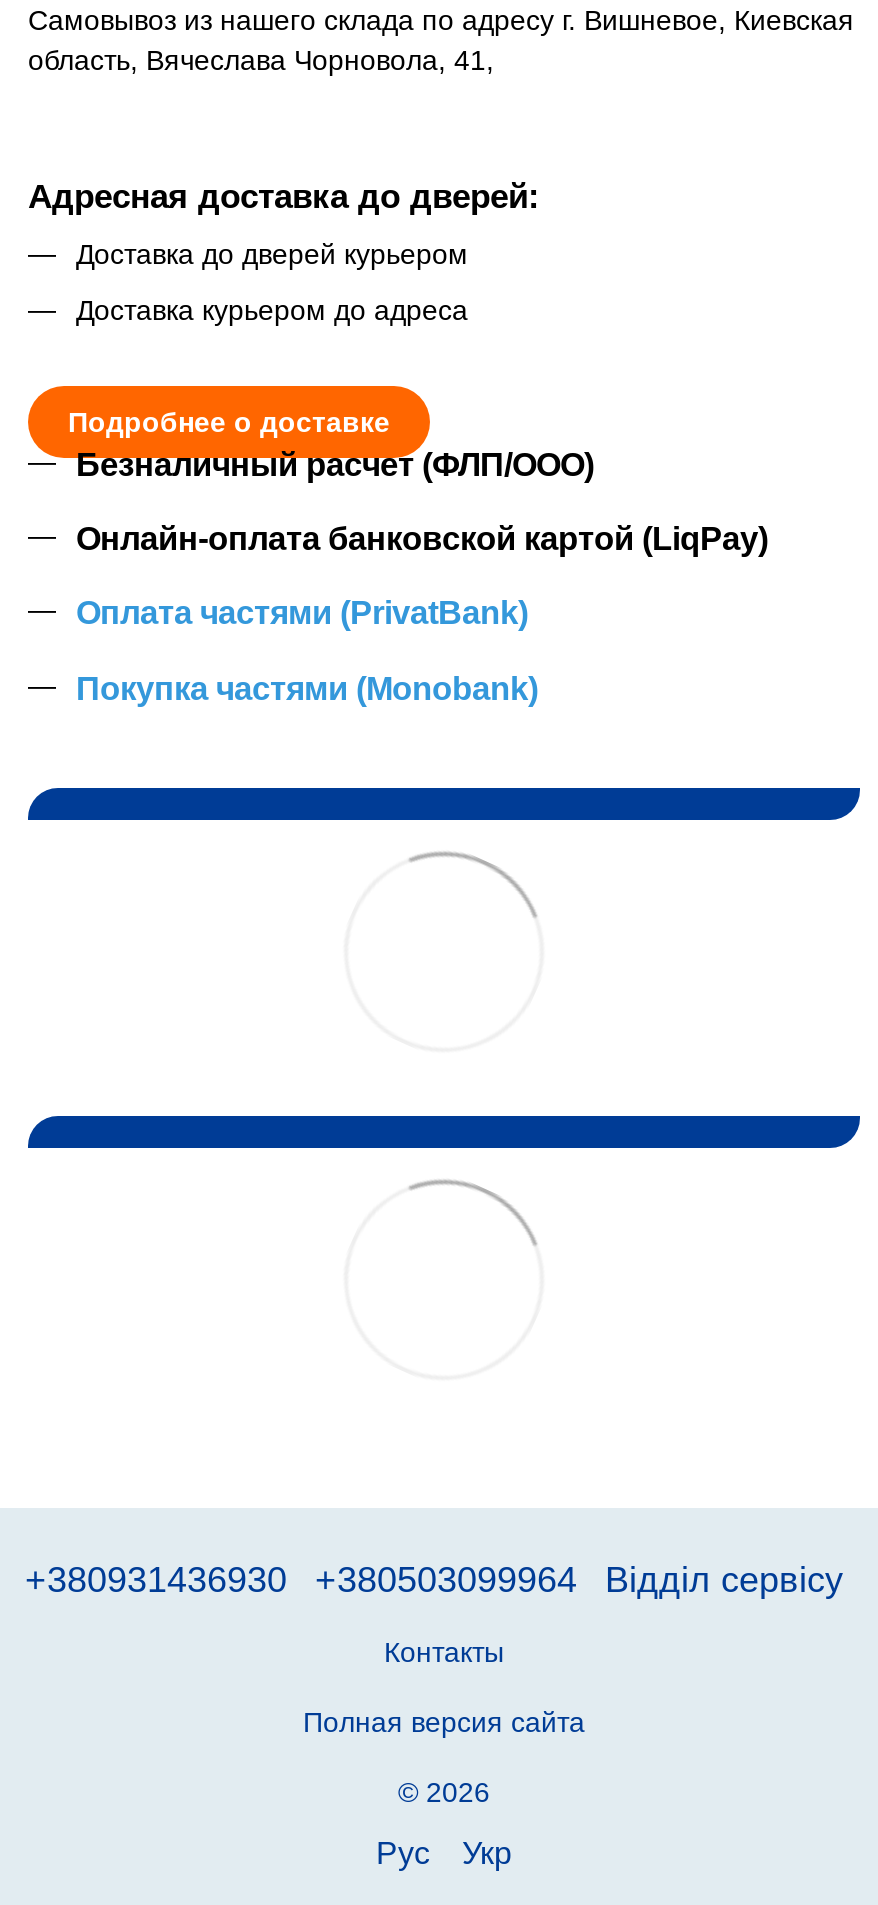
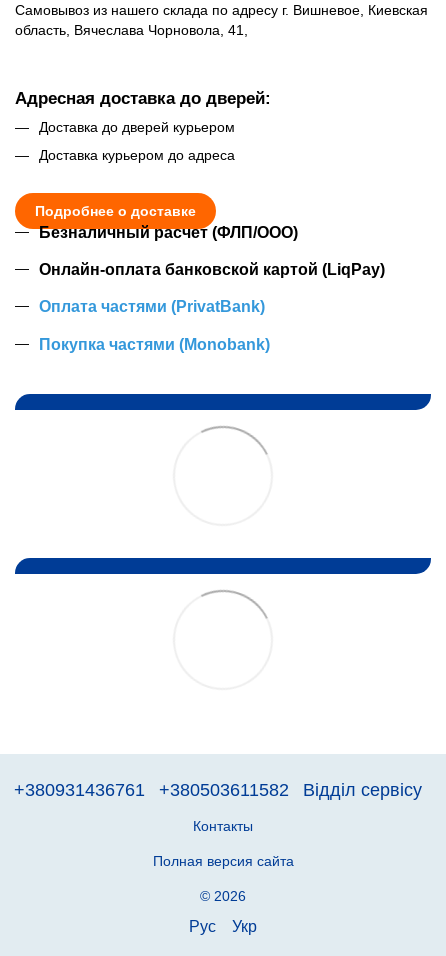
- +380931436930
+ +380931436761

- +380503099964
+ +380503611582
